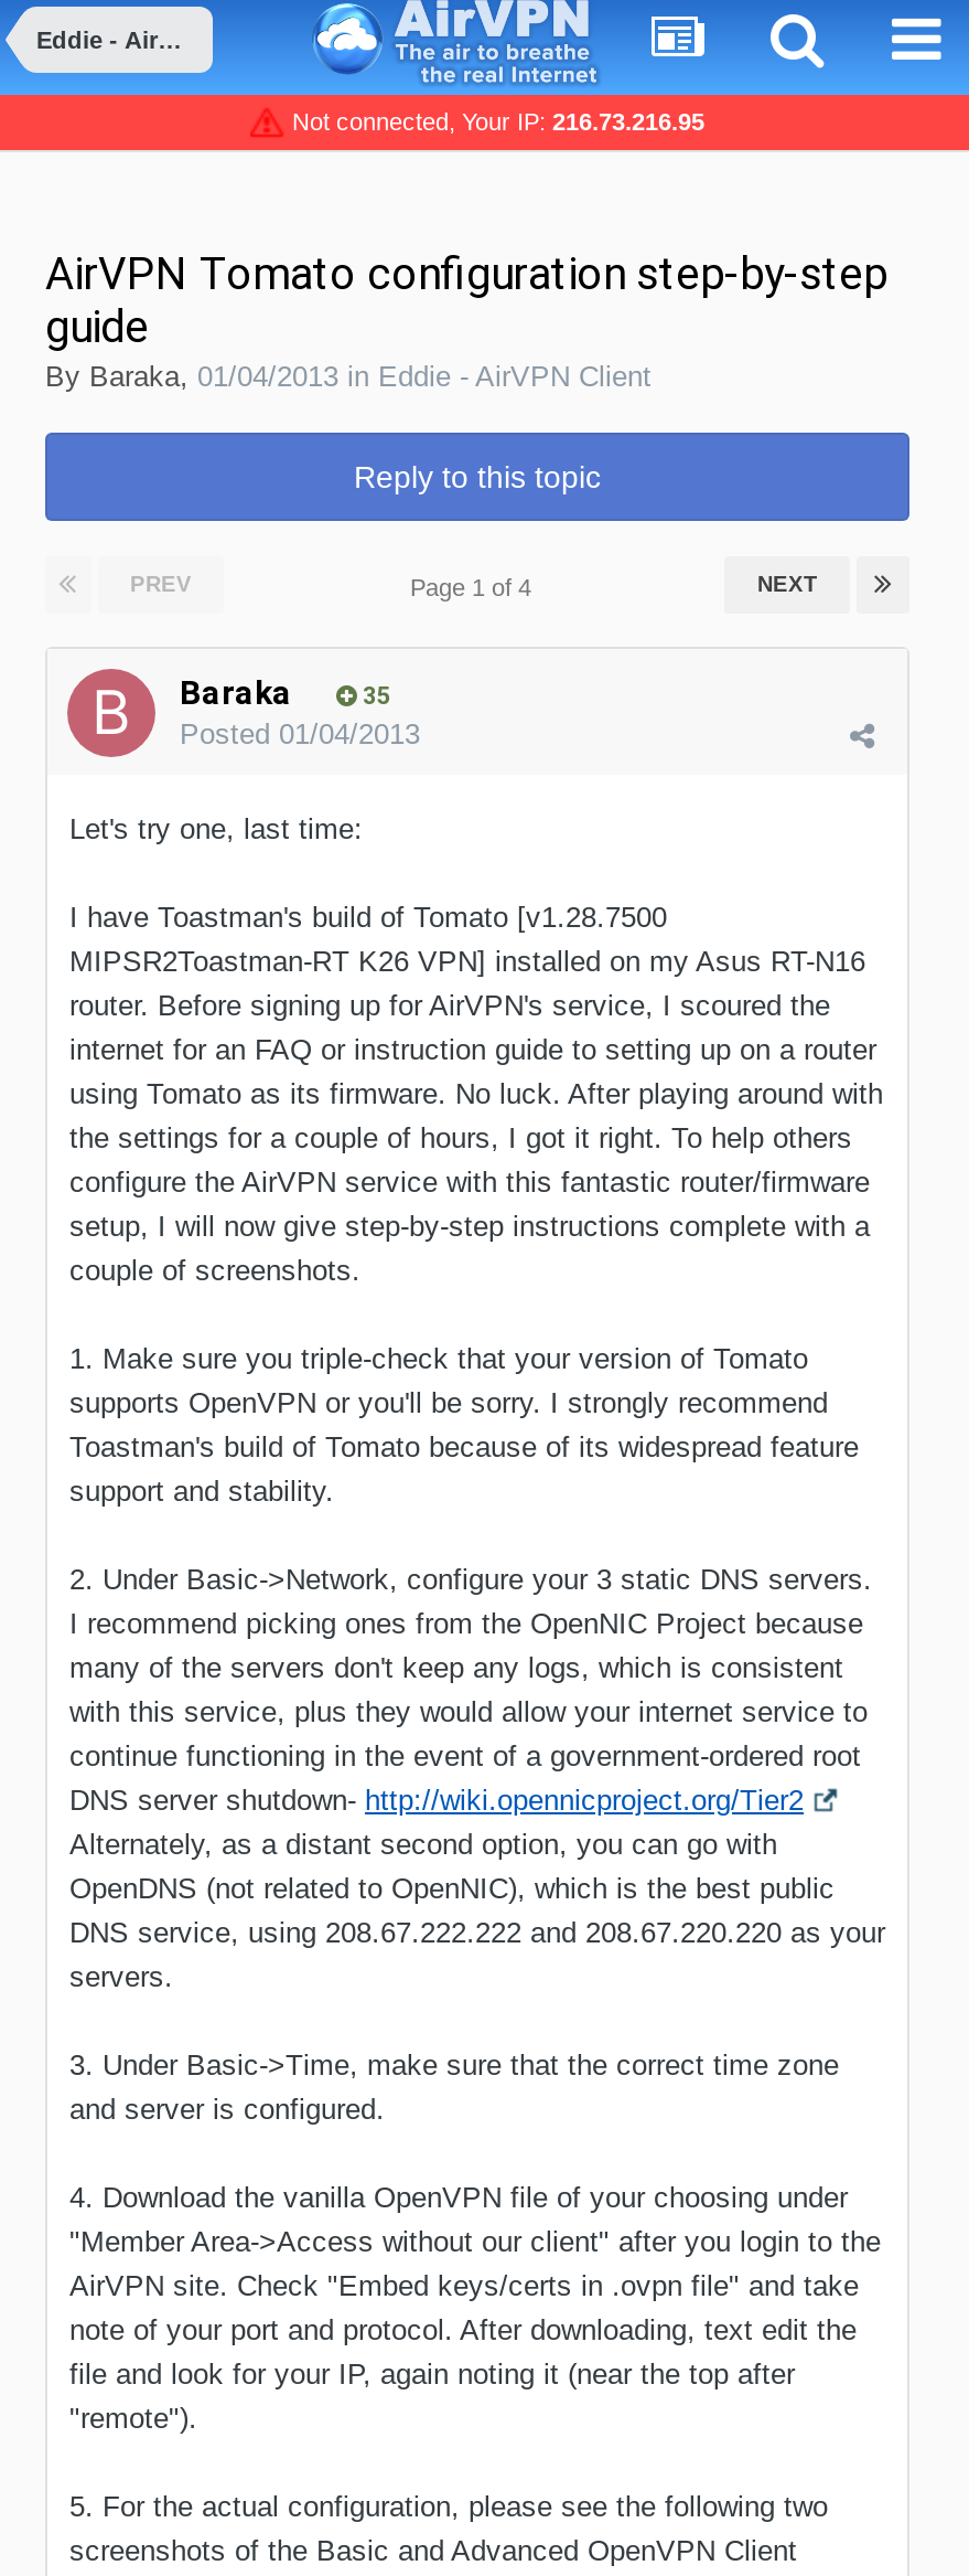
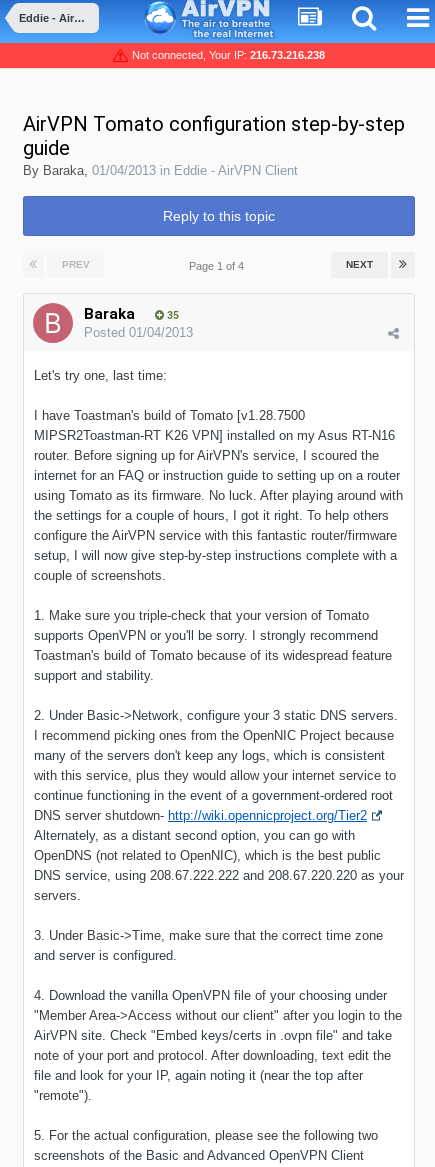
- Not connected, Your IP: 216.73.216.95
+ Not connected, Your IP: 216.73.216.238
